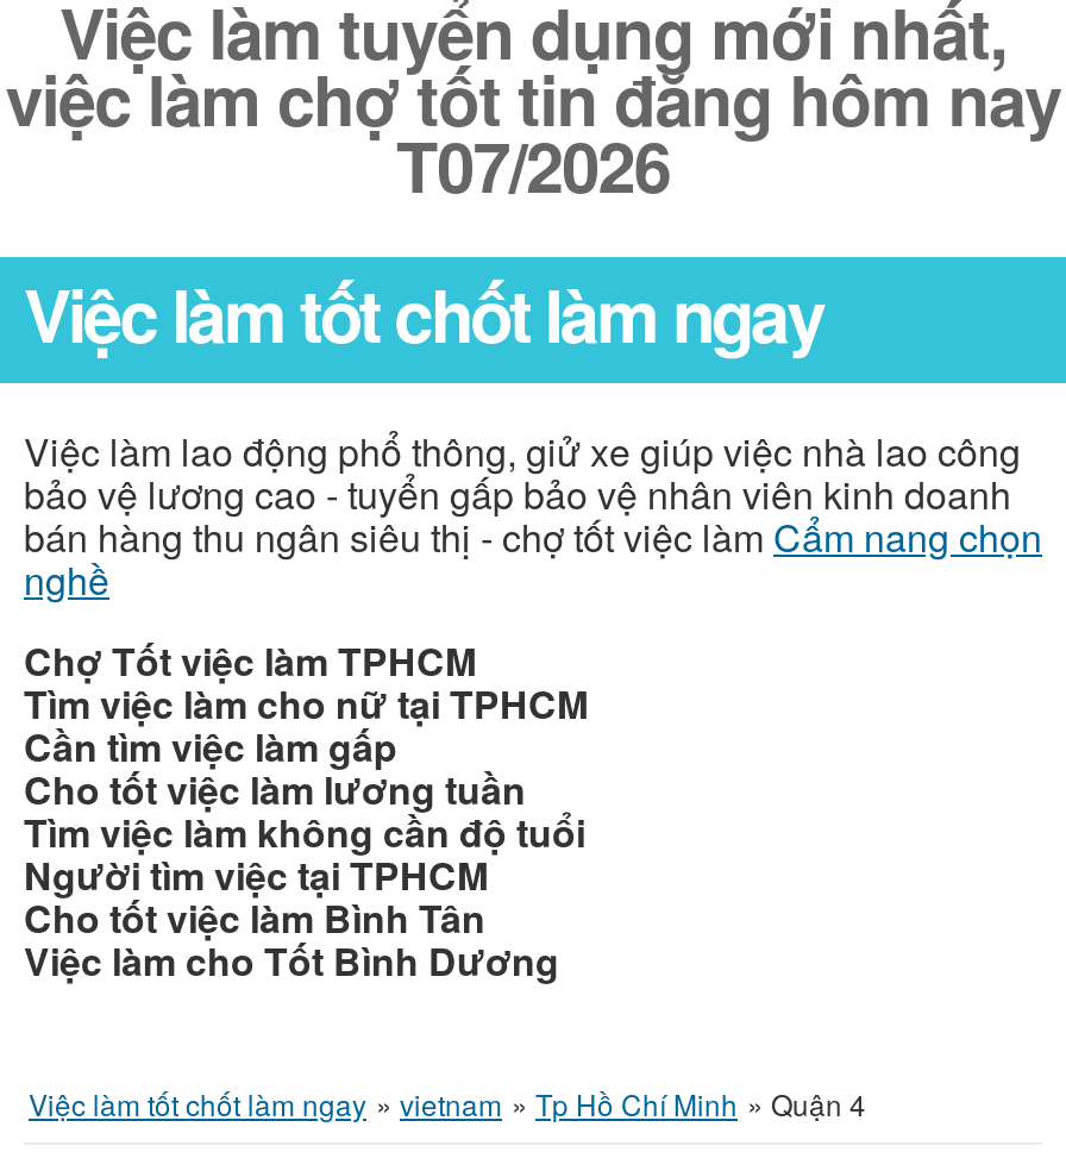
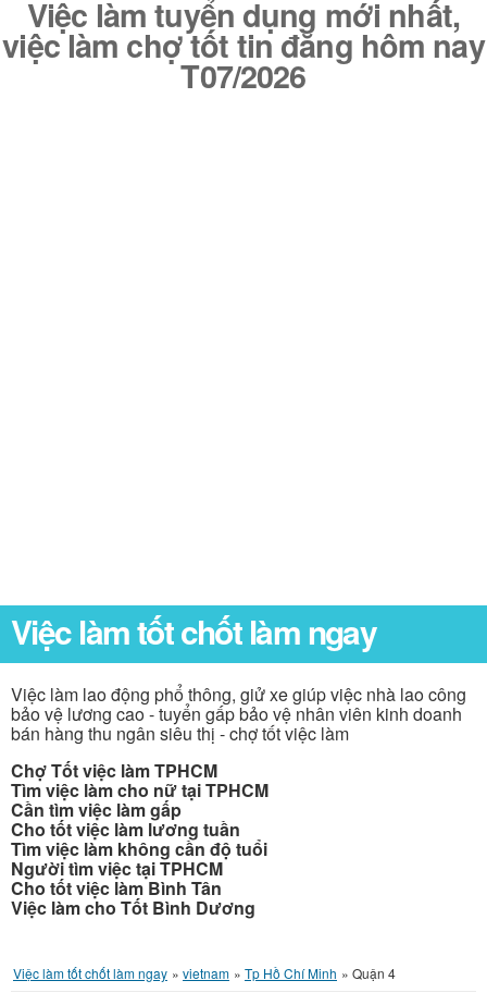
moved down: Việc làm tốt chốt làm ngay | Việc làm lao động phổ thông, giử xe giúp việc nhà lao công | bảo vệ lương cao - tuyển gấp bảo vệ nhân viên kinh doanh

- bán hàng thu ngân siêu thị - chợ tốt việc làmCẩm nang chọn
- nghề
+ bán hàng thu ngân siêu thị - chợ tốt việc làm
